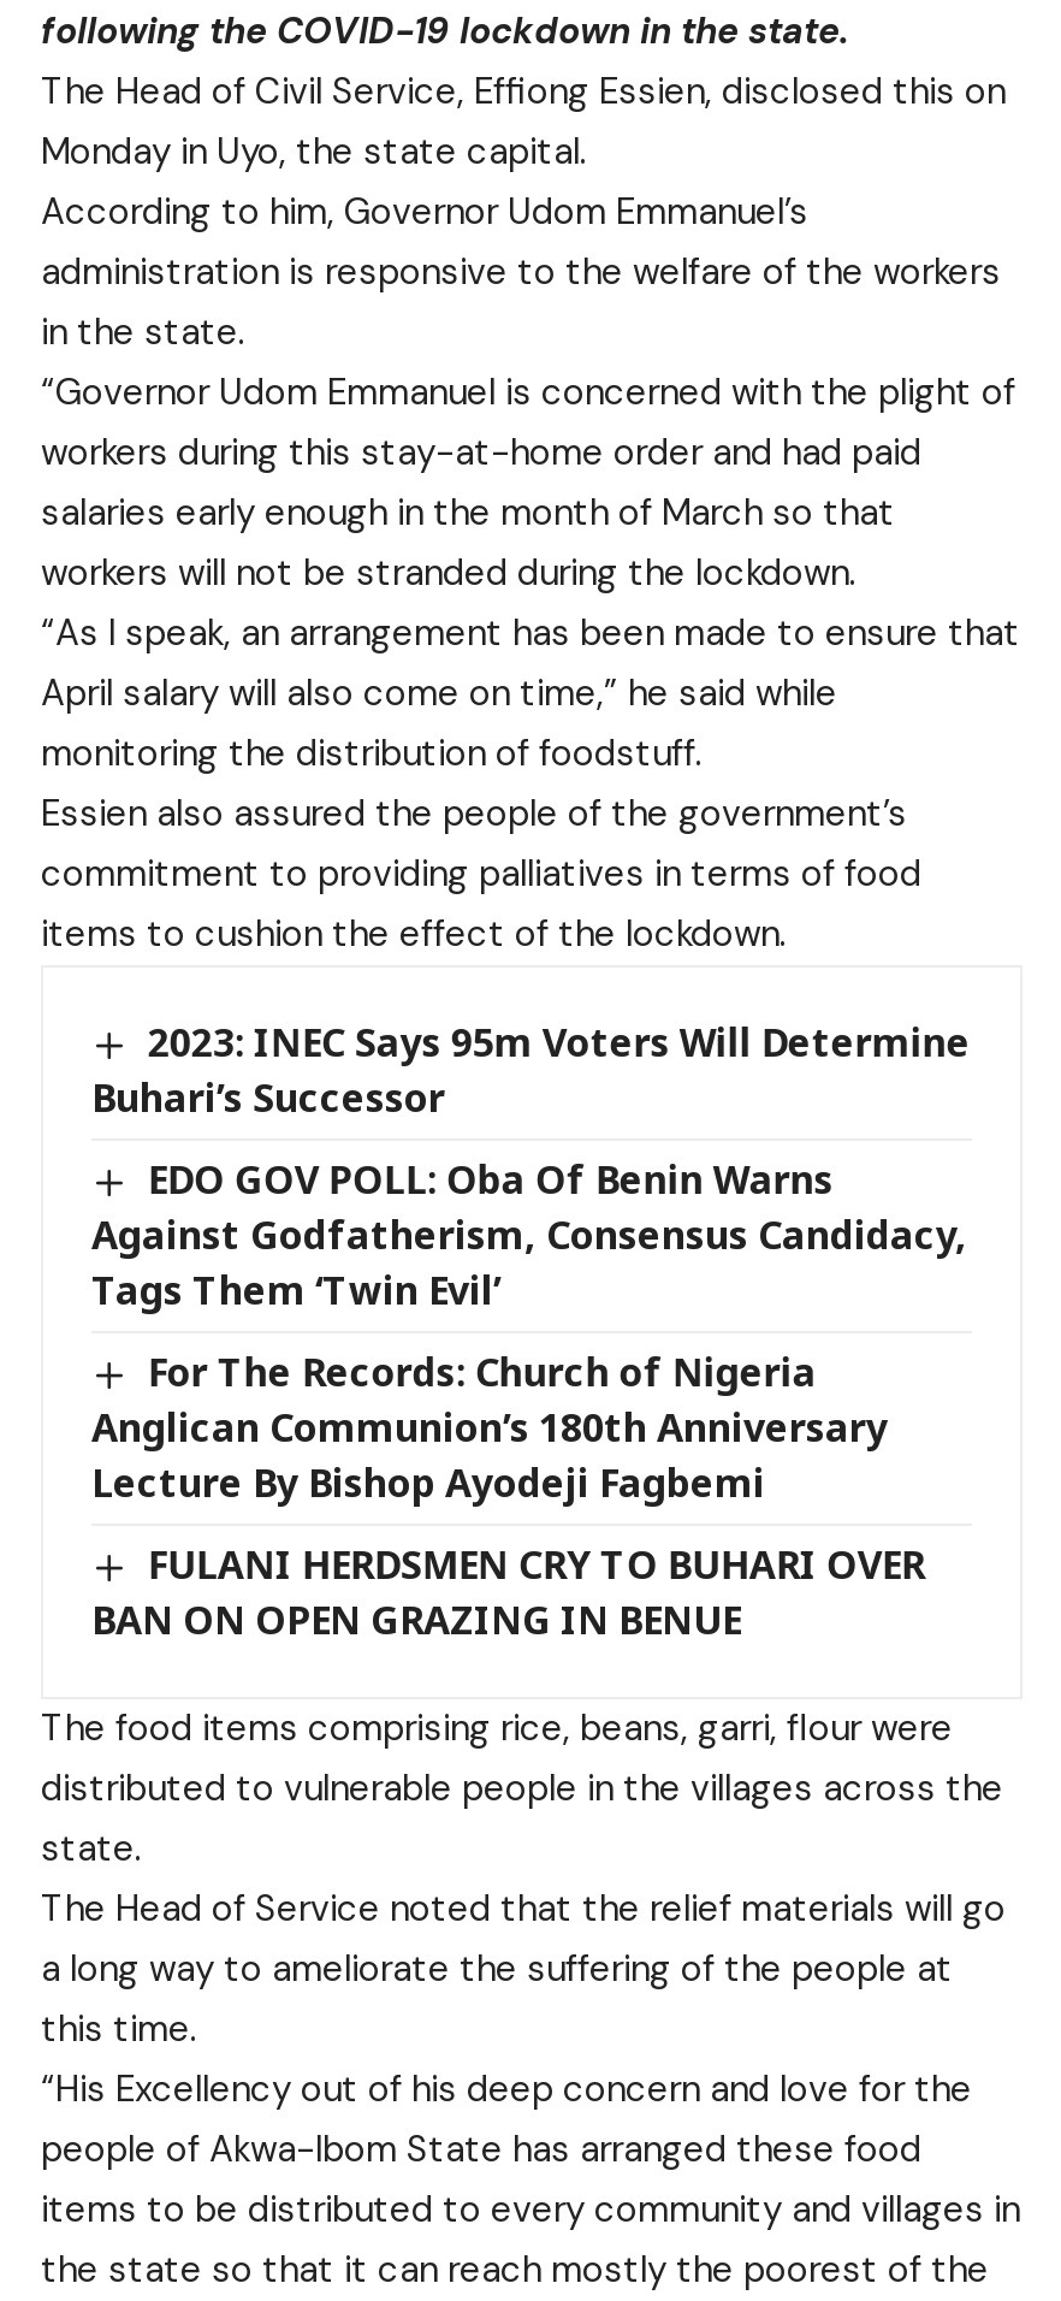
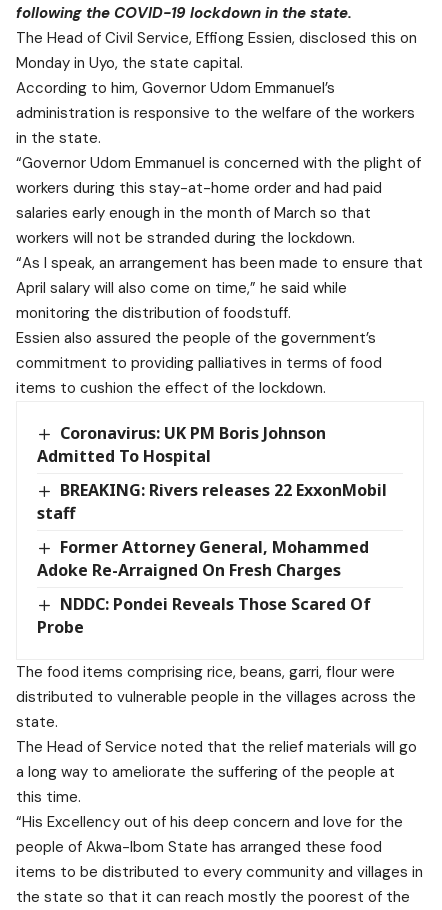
- 2023: INEC Says 95m Voters Will Determine
- Buhari’s Successor
+ Coronavirus: UK PM Boris Johnson
+ Admitted To Hospital

- EDO GOV POLL: Oba Of Benin Warns
- Against Godfatherism, Consensus Candidacy,
- Tags Them ‘Twin Evil’
+ BREAKING: Rivers releases 22 ExxonMobil
+ staff

- For The Records: Church of Nigeria
- Anglican Communion’s 180th Anniversary
- Lecture By Bishop Ayodeji Fagbemi
+ Former Attorney General, Mohammed
+ Adoke Re-Arraigned On Fresh Charges

- FULANI HERDSMEN CRY TO BUHARI OVER
- BAN ON OPEN GRAZING IN BENUE
+ NDDC: Pondei Reveals Those Scared Of
+ Probe
